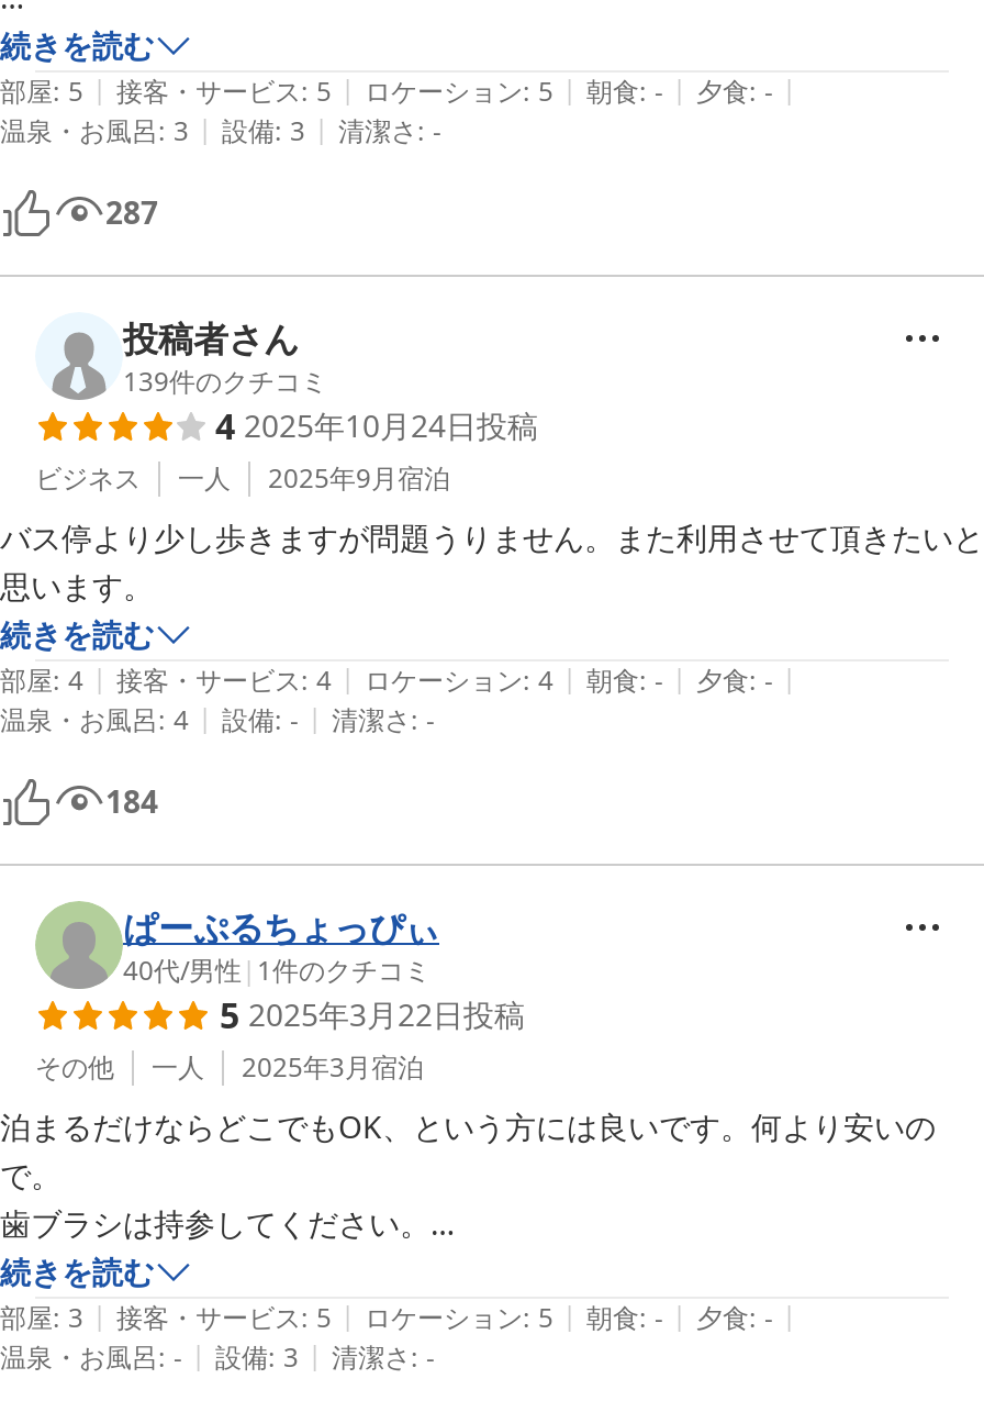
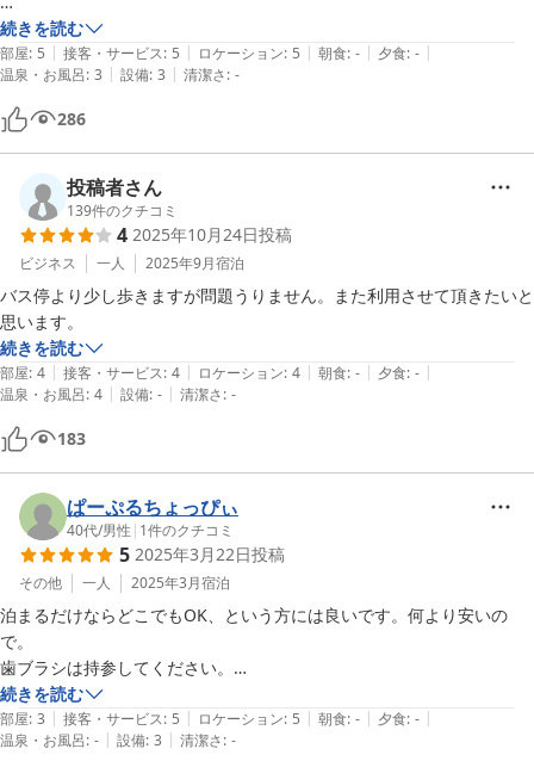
- 287
+ 286

- 184
+ 183
